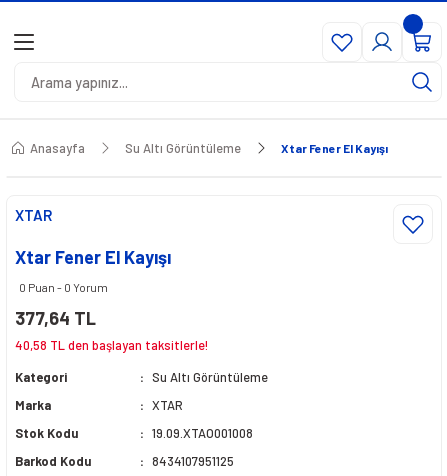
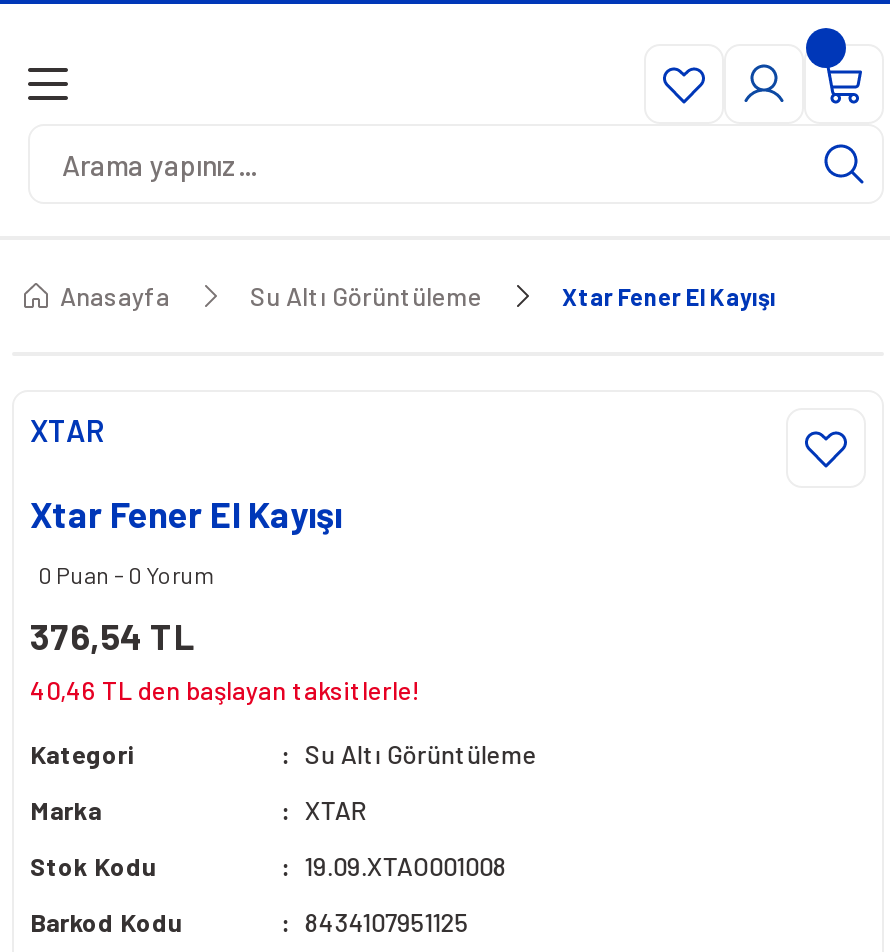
- 377,64 TL
+ 376,54 TL

- 40,58 TL den başlayan taksitlerle!
+ 40,46 TL den başlayan taksitlerle!
